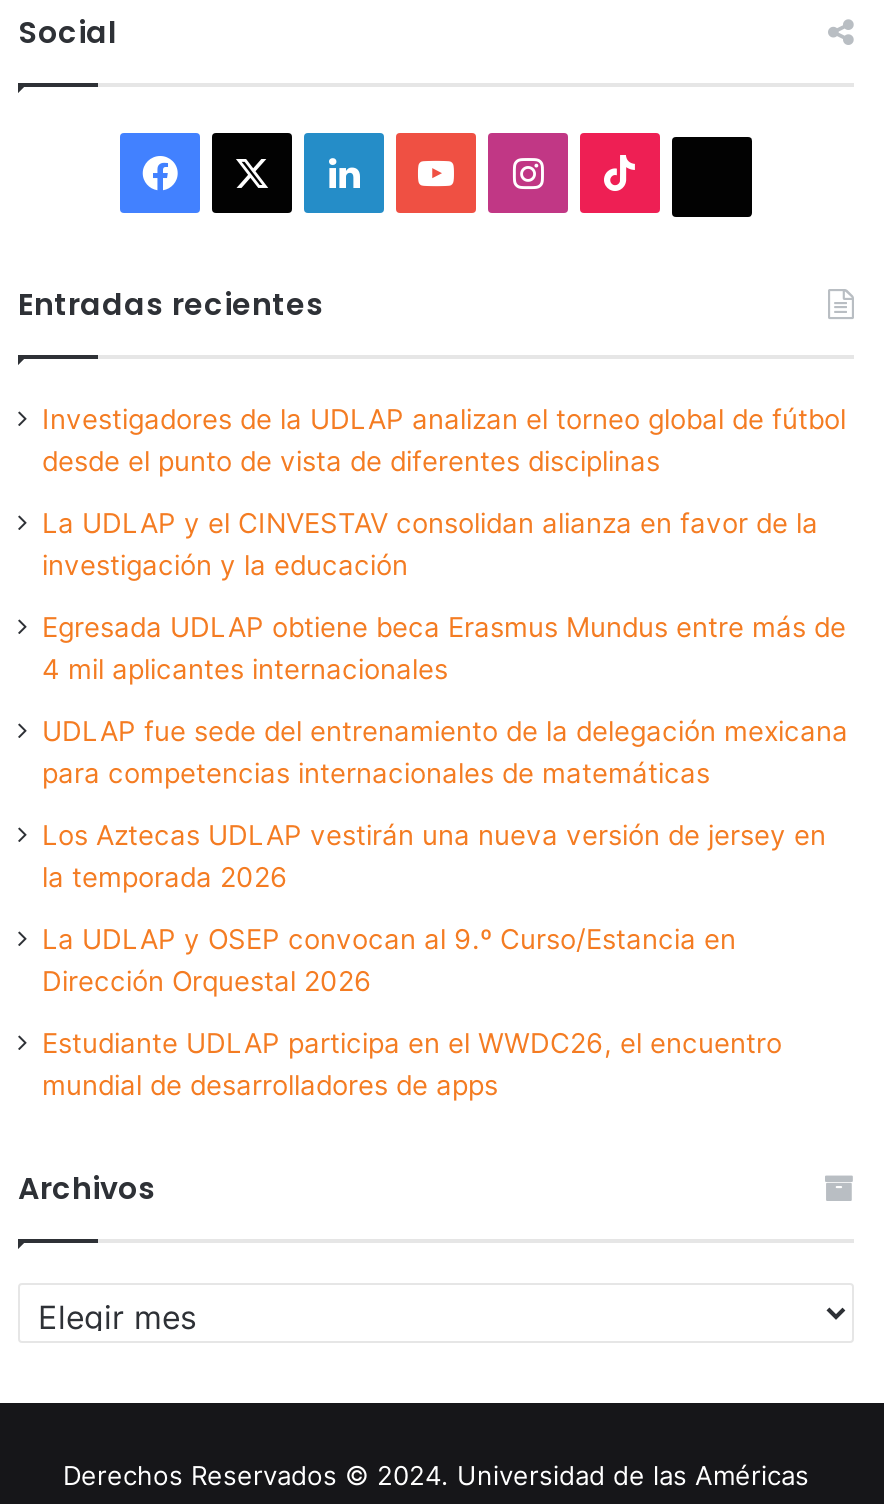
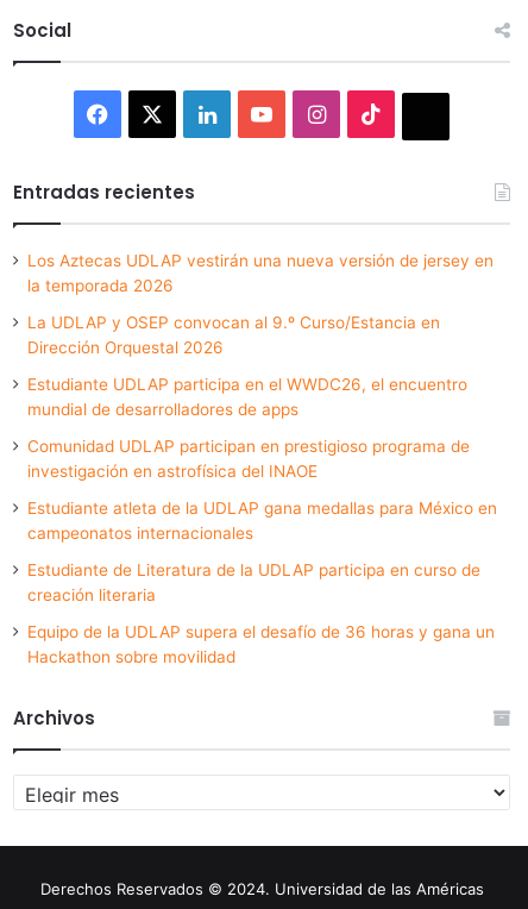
- Investigadores de la UDLAP analizan el torneo global de fútbol
- desde el punto de vista de diferentes disciplinas
- La UDLAP y el CINVESTAV consolidan alianza en favor de la
- investigación y la educación
- Egresada UDLAP obtiene beca Erasmus Mundus entre más de
- 4 mil aplicantes internacionales
- UDLAP fue sede del entrenamiento de la delegación mexicana
- para competencias internacionales de matemáticas

moved up: Los Aztecas UDLAP vestirán una nueva versión de jersey en | la temporada 2026 | La UDLAP y OSEP convocan al 9.º Curso/Estancia en | Dirección Orquestal 2026 | Estudiante UDLAP participa en el WWDC26, el encuentro | mundial de desarrolladores de apps

+ Comunidad UDLAP participan en prestigioso programa de
+ investigación en astrofísica del INAOE
+ Estudiante atleta de la UDLAP gana medallas para México en
+ campeonatos internacionales
+ Estudiante de Literatura de la UDLAP participa en curso de
+ creación literaria
+ Equipo de la UDLAP supera el desafío de 36 horas y gana un
+ Hackathon sobre movilidad
